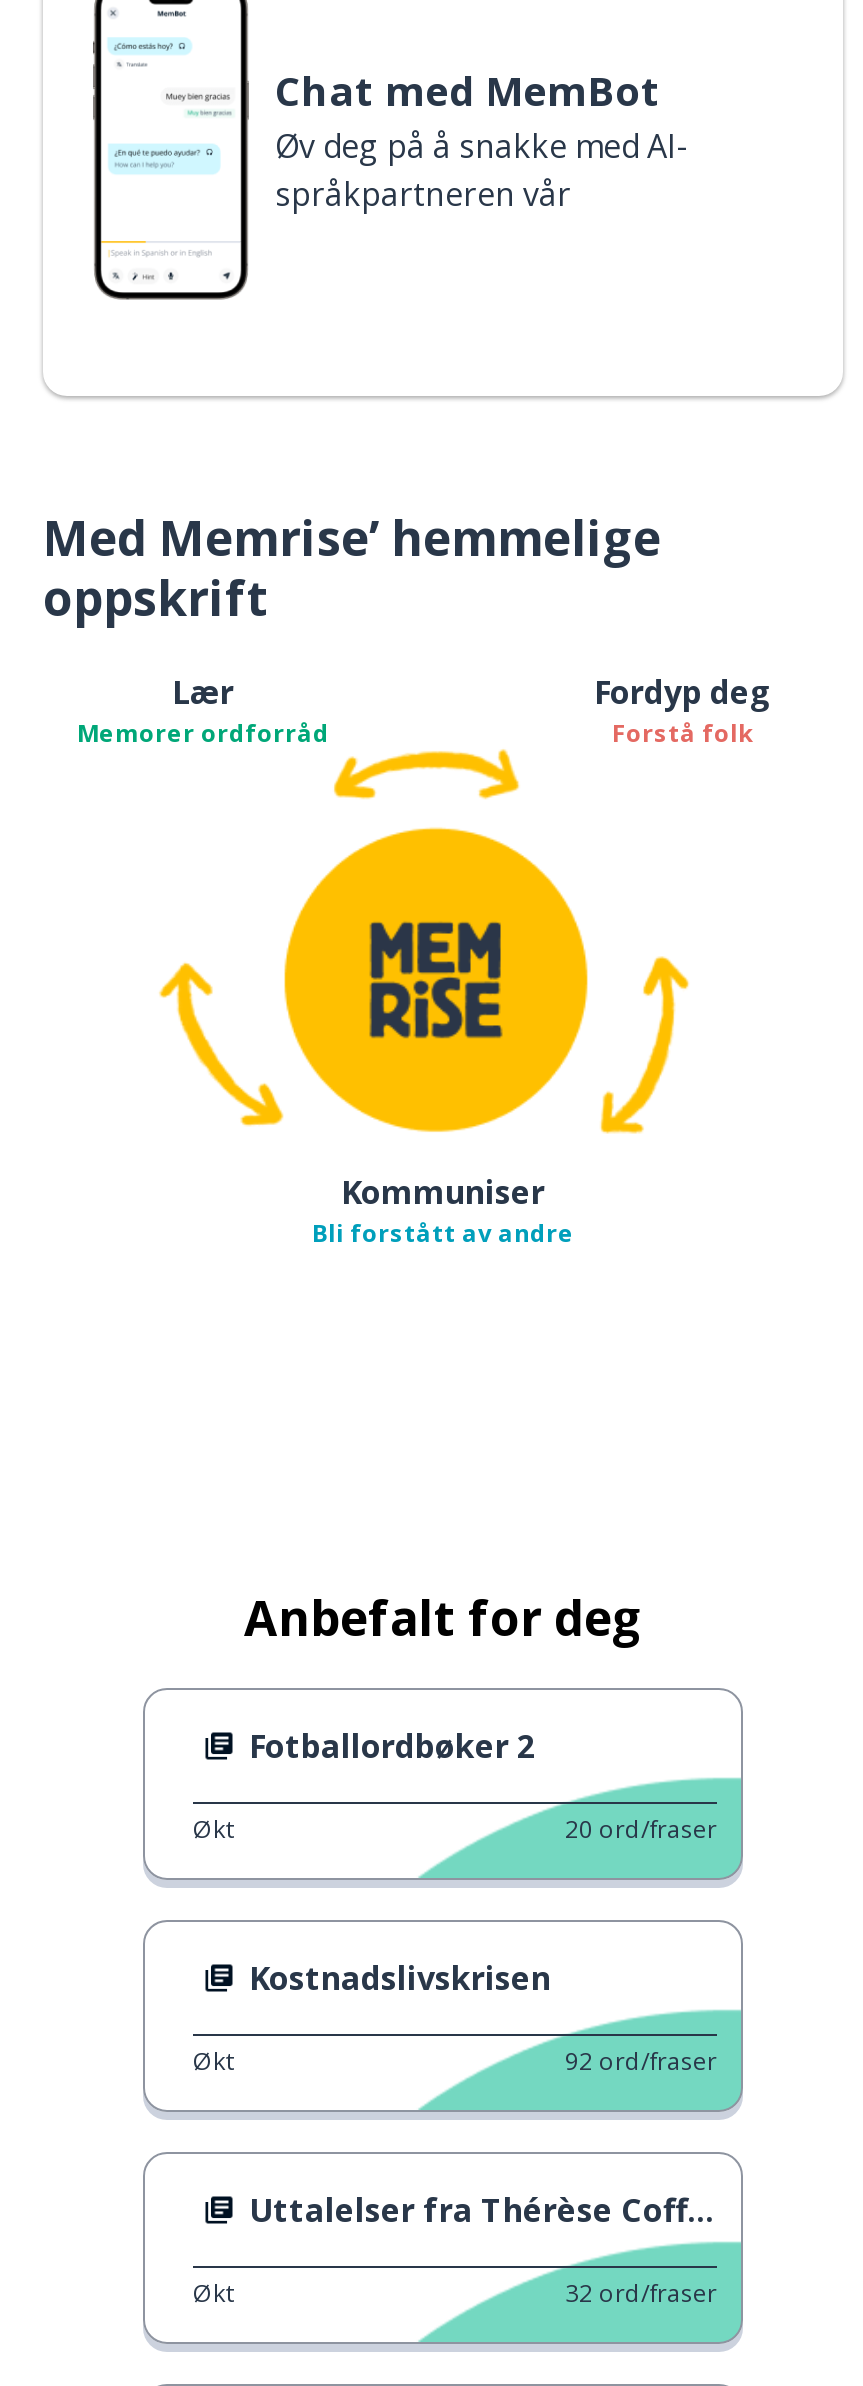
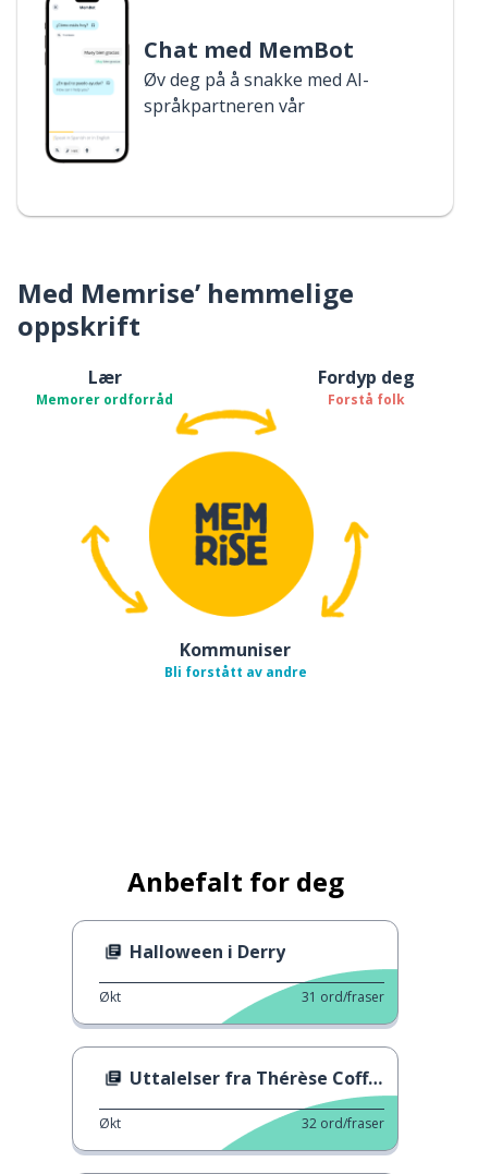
- Fotballordbøker 2
+ Halloween i Derry

- 20 ord/fraser
- Kostnadslivskrisen
- Økt
- 92 ord/fraser
+ 31 ord/fraser
